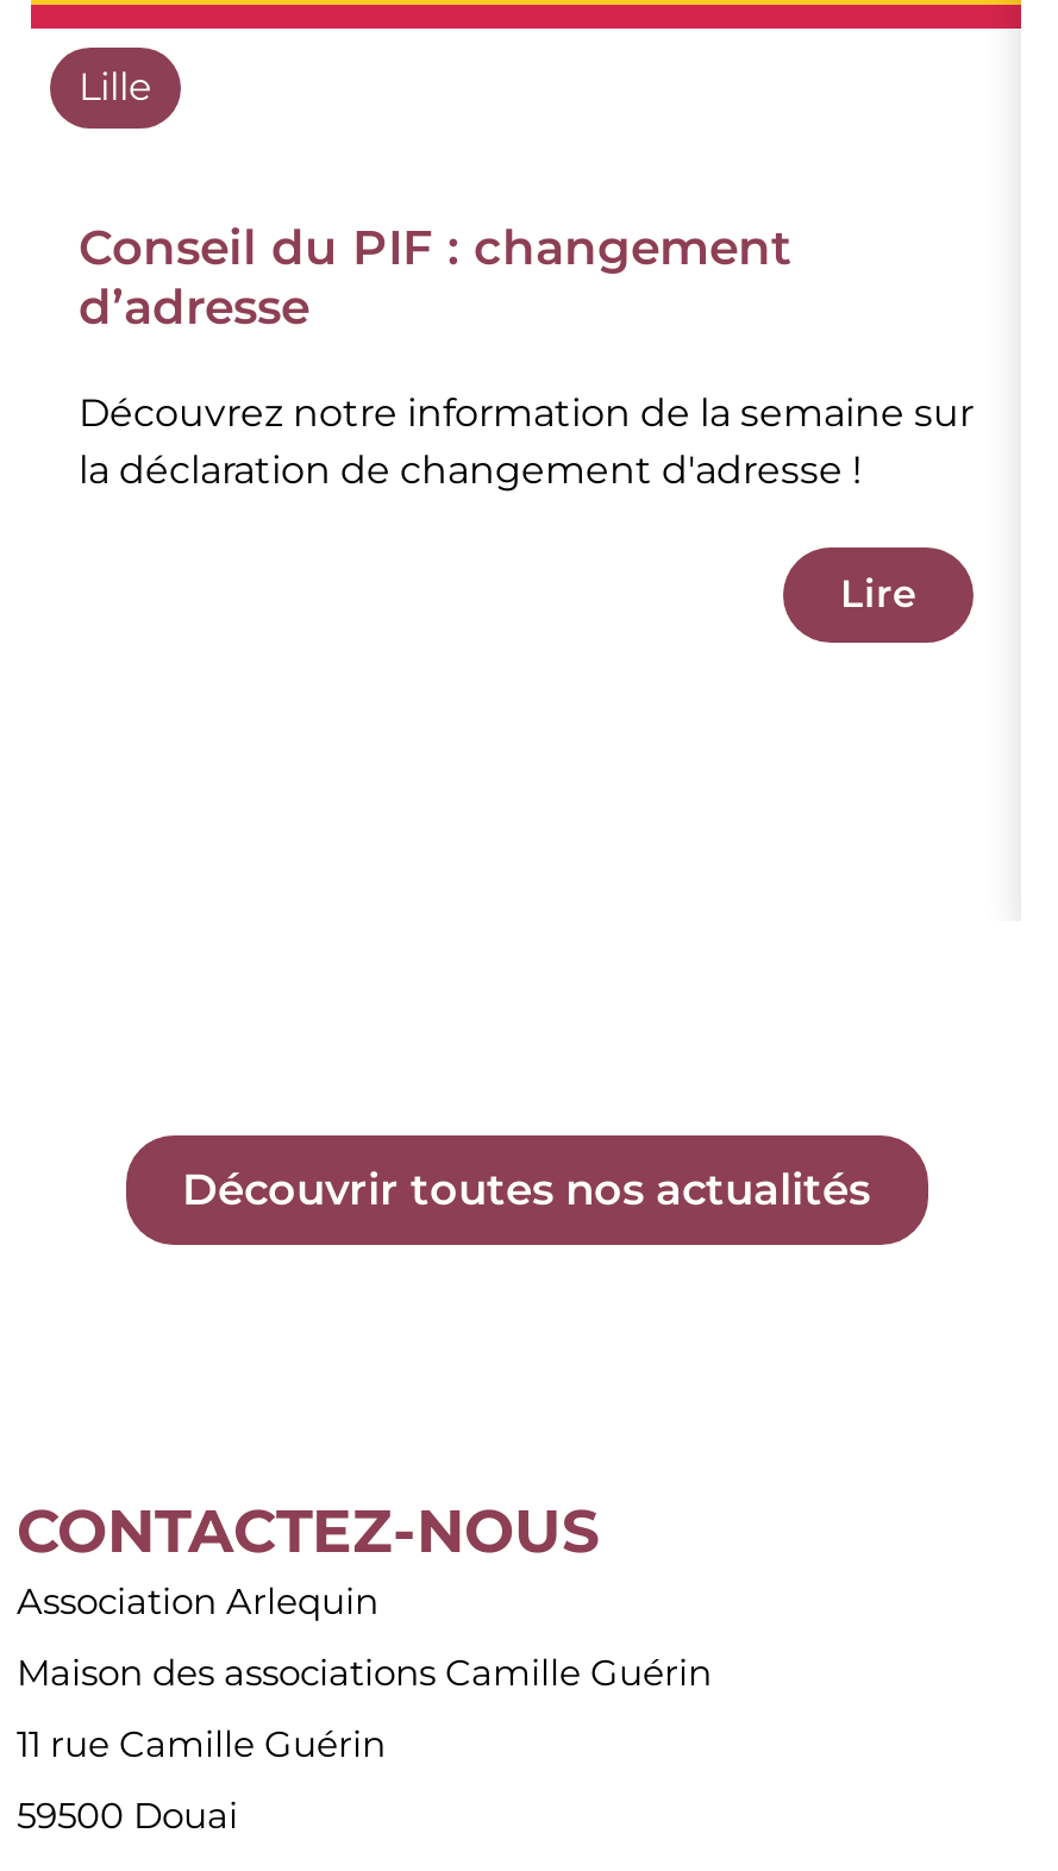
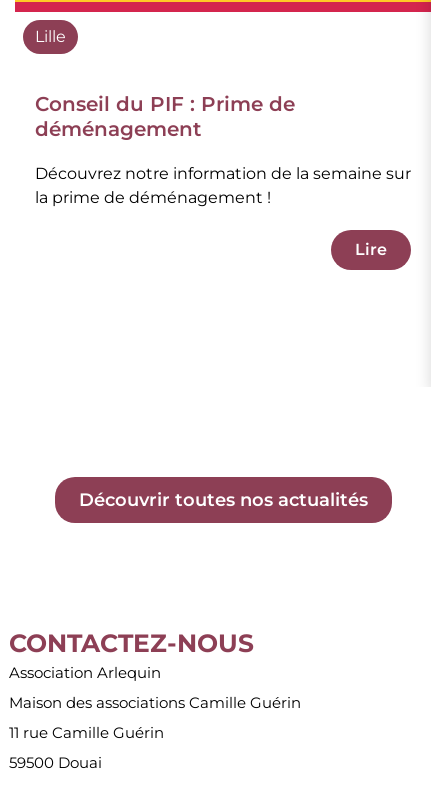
- Conseil du PIF : changement
- d’adresse
+ Conseil du PIF : Prime de
+ déménagement

- la déclaration de changement d'adresse !
+ la prime de déménagement !
